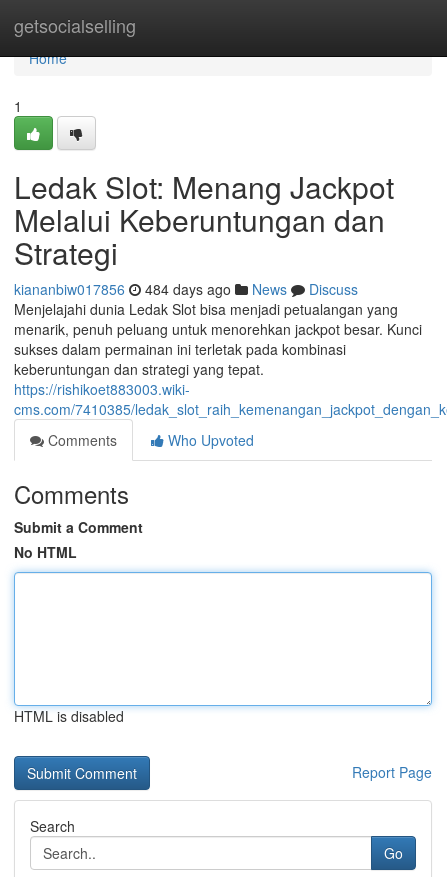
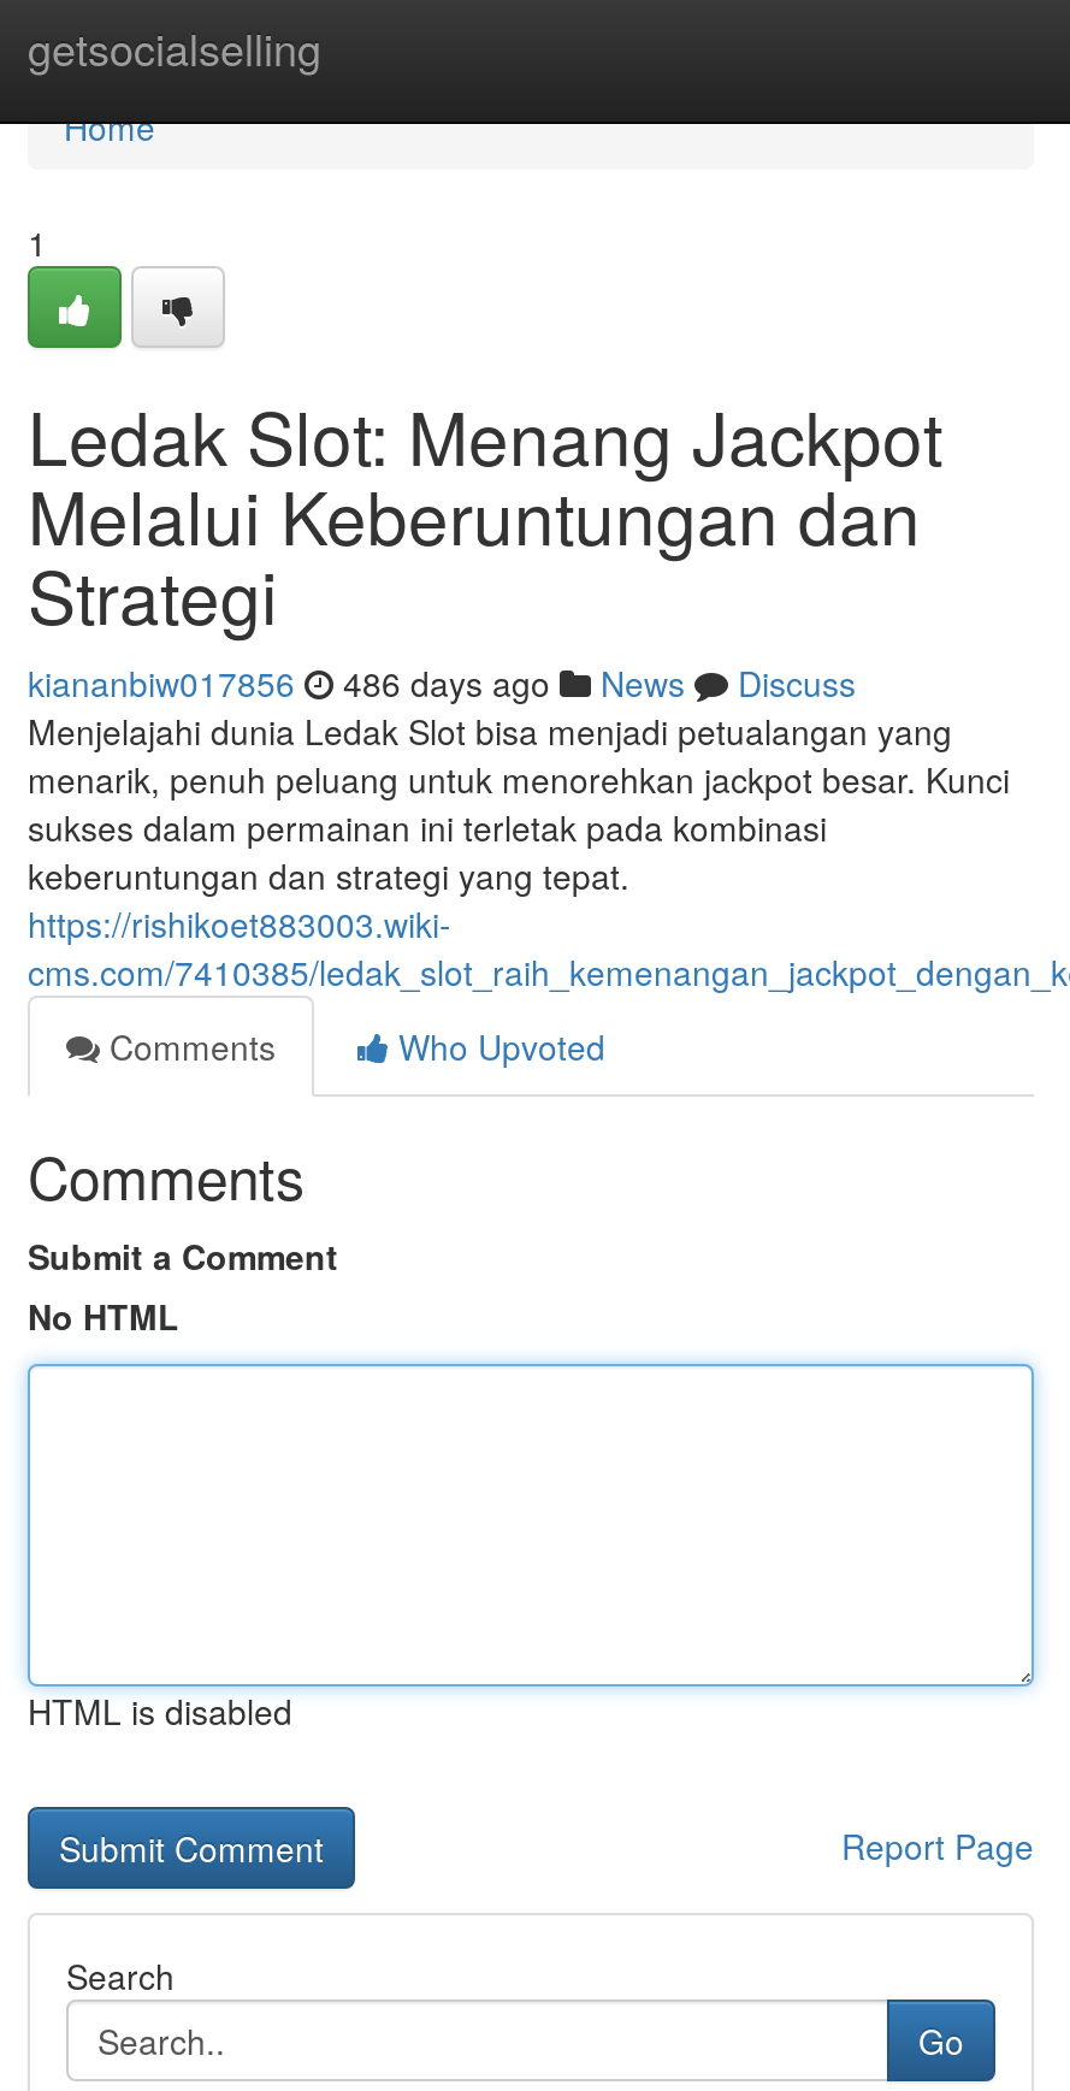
- kiananbiw017856 484 days ago News Discuss
+ kiananbiw017856 486 days ago News Discuss
